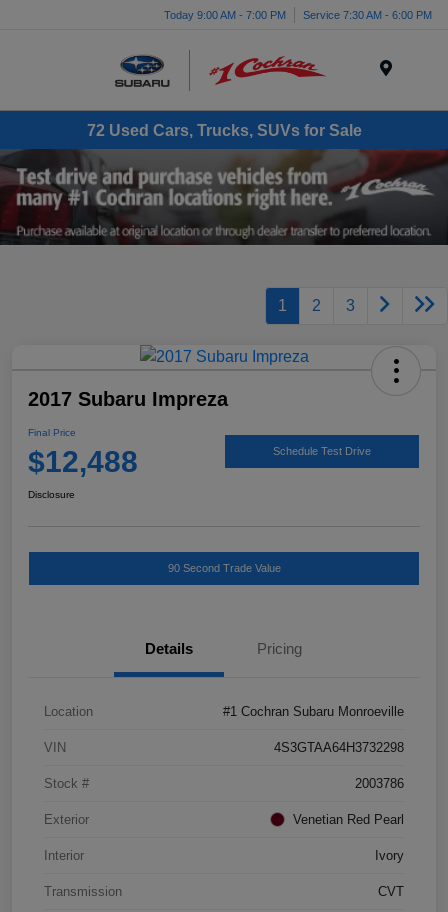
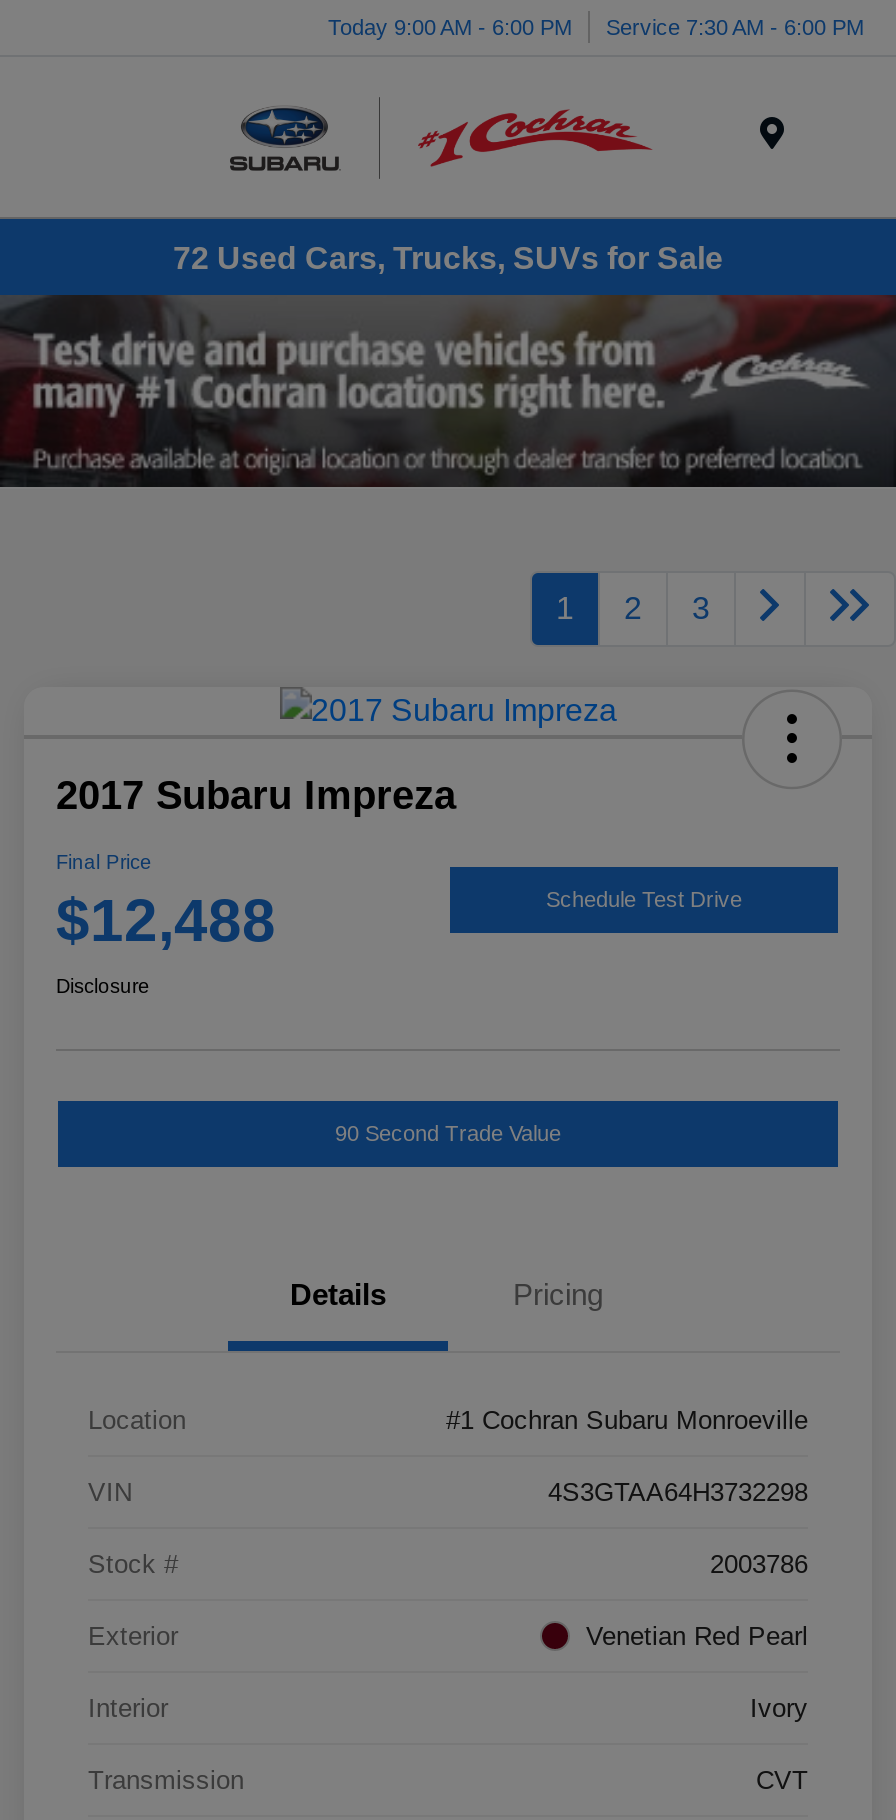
- Today 9:00 AM - 7:00 PM Service 7:30 AM - 6:00 PM
+ Today 9:00 AM - 6:00 PM Service 7:30 AM - 6:00 PM
